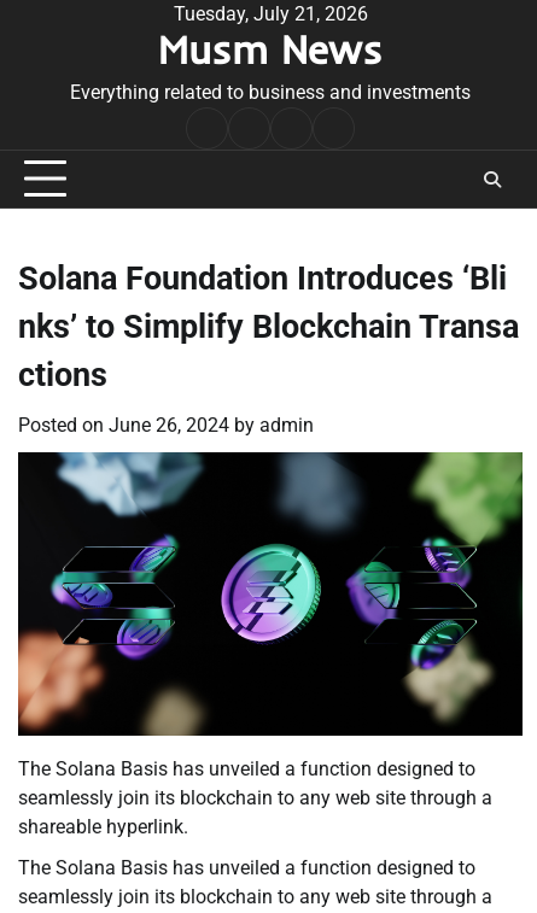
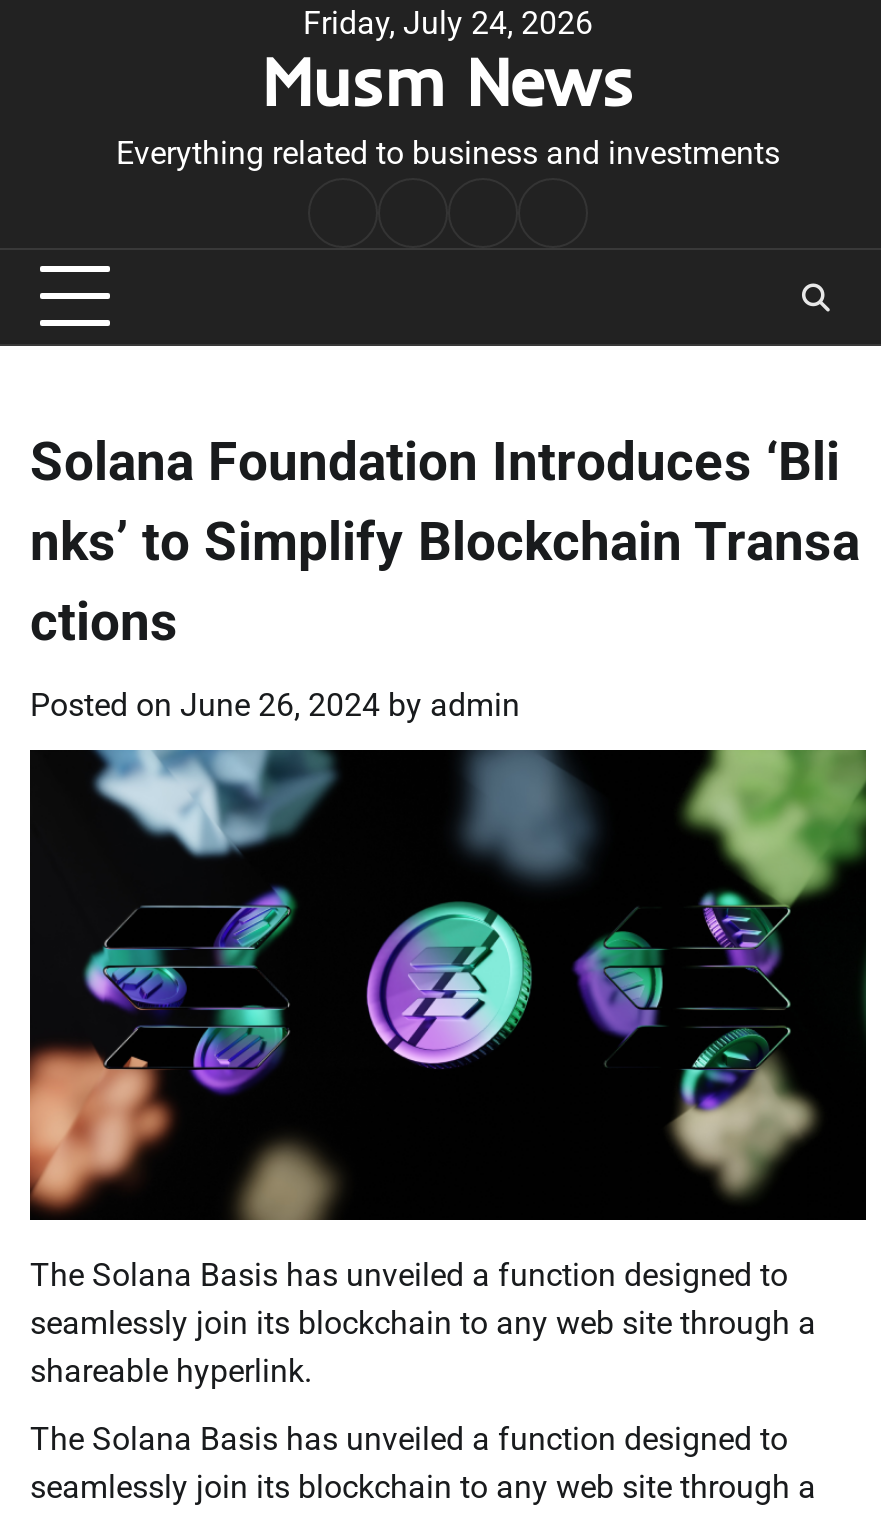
- Tuesday, July 21, 2026
+ Friday, July 24, 2026
